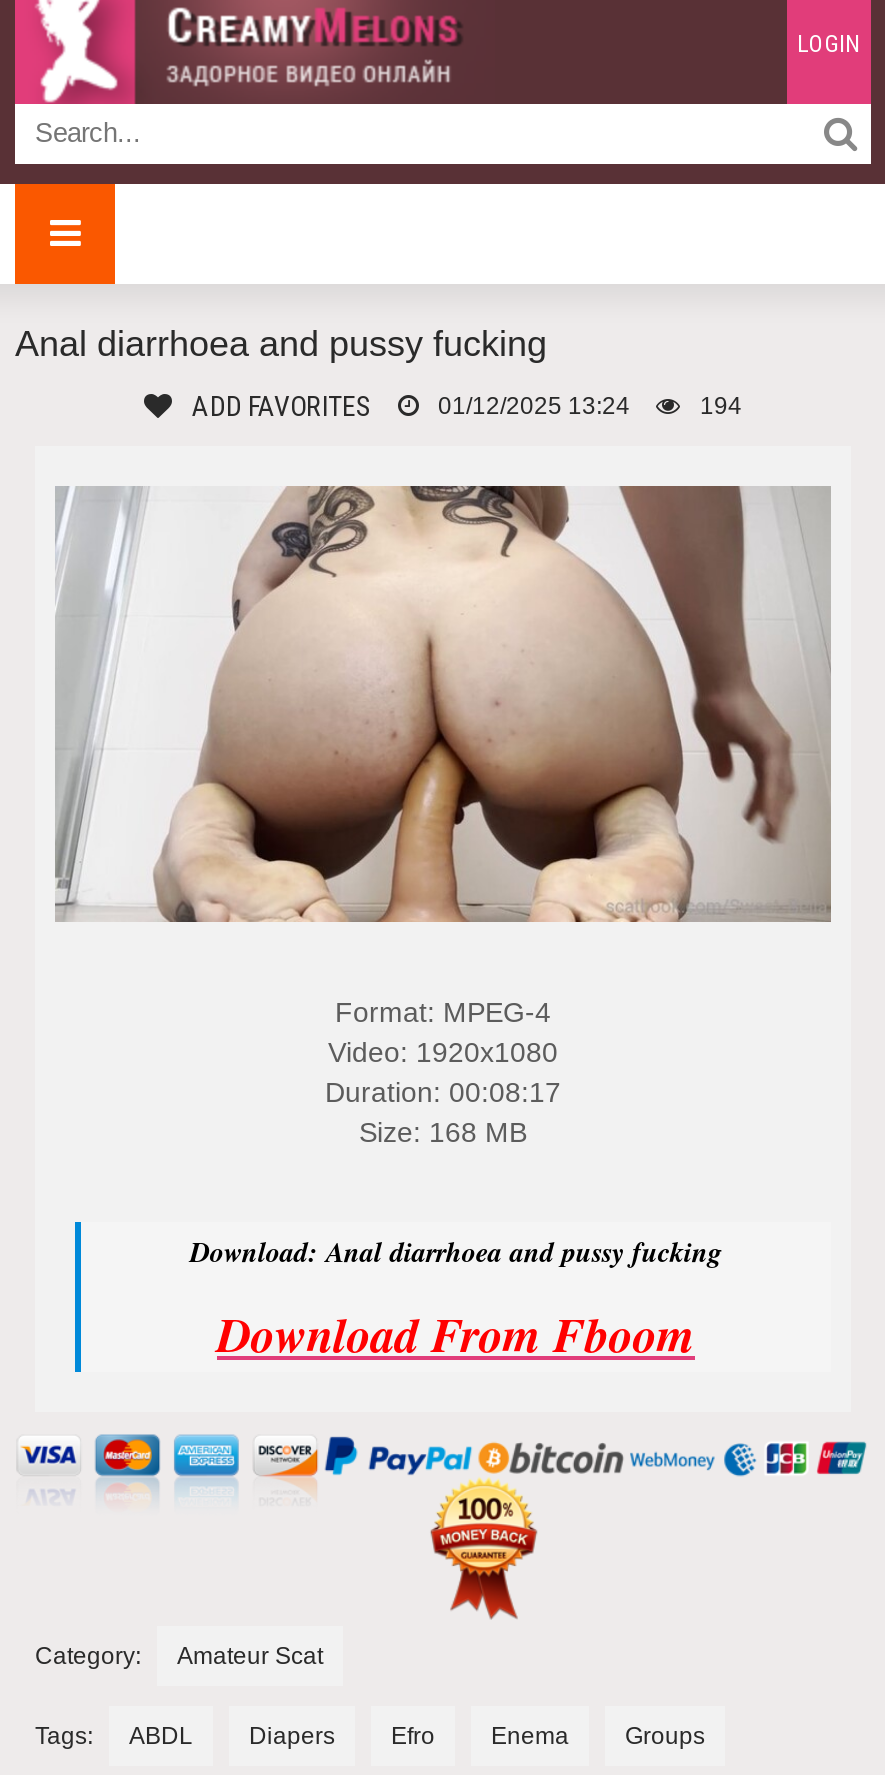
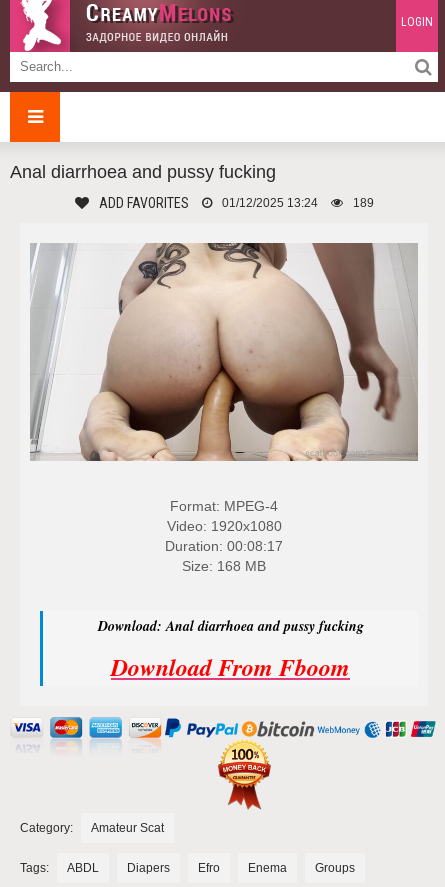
- 194
+ 189
